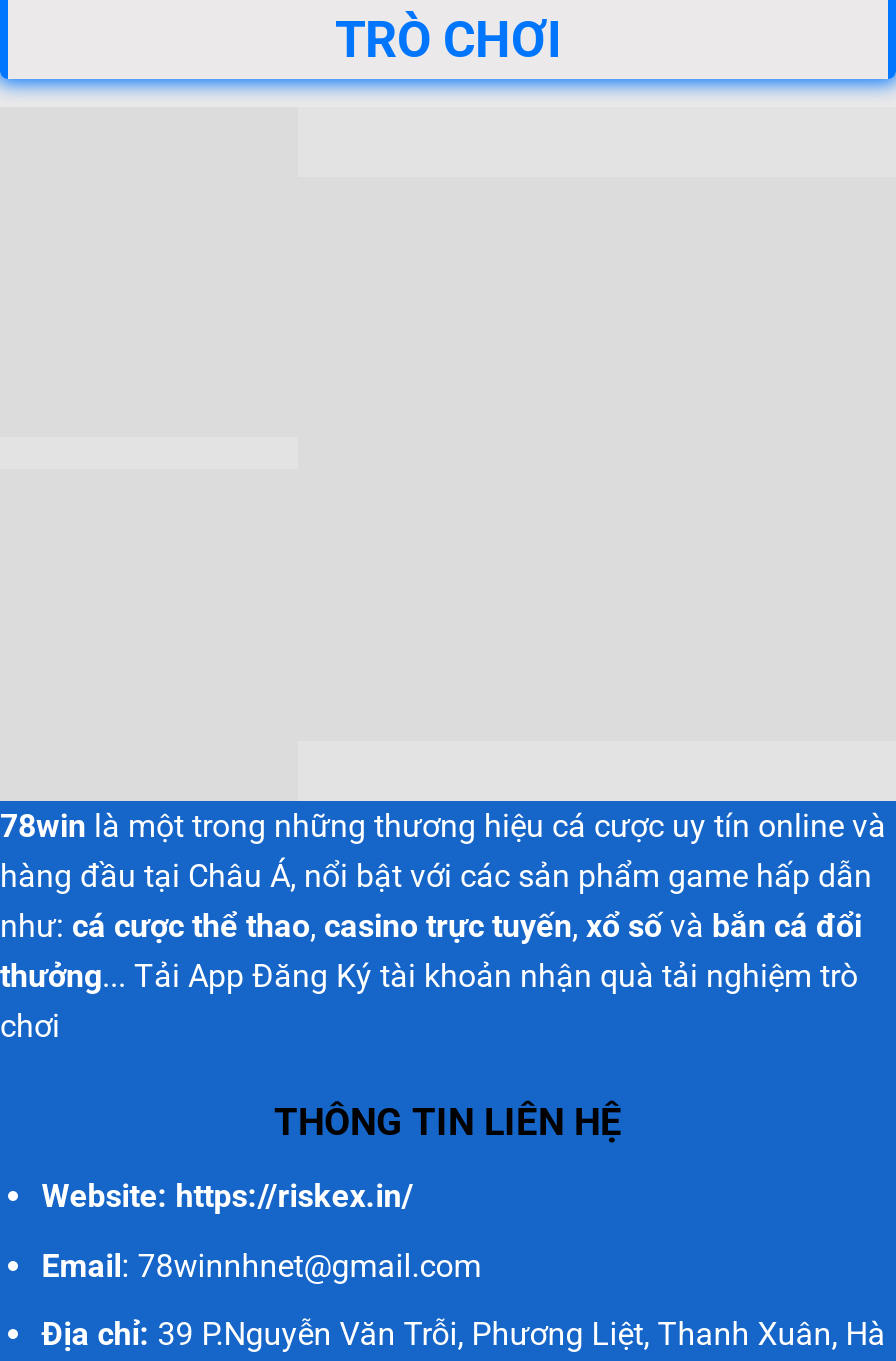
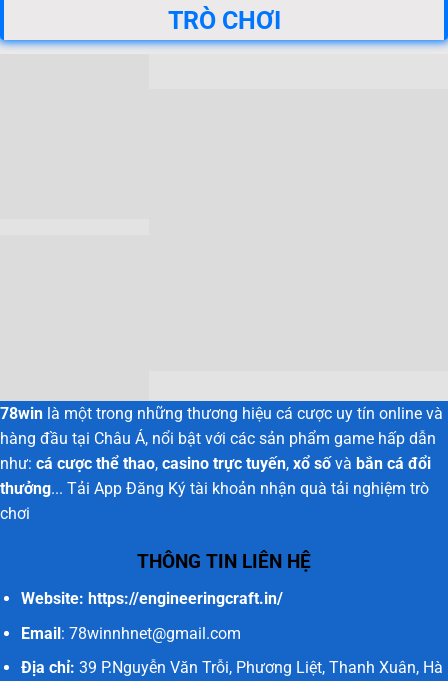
- Website: https://riskex.in/
+ Website: https://engineeringcraft.in/
